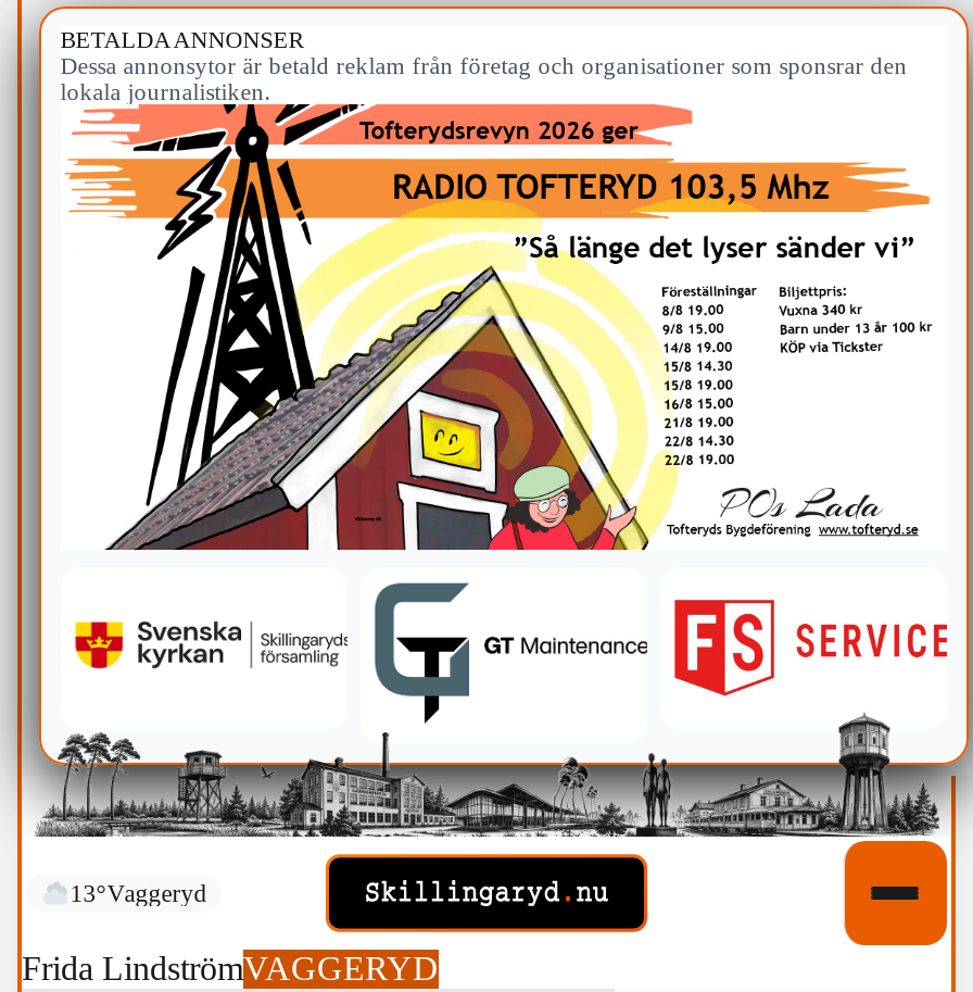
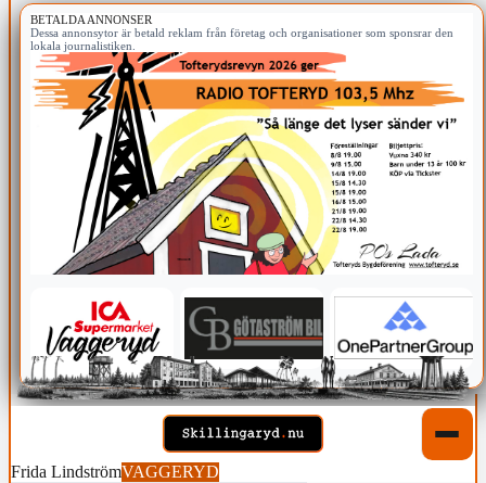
- [image]
+ [image]

- 13°Vaggeryd
